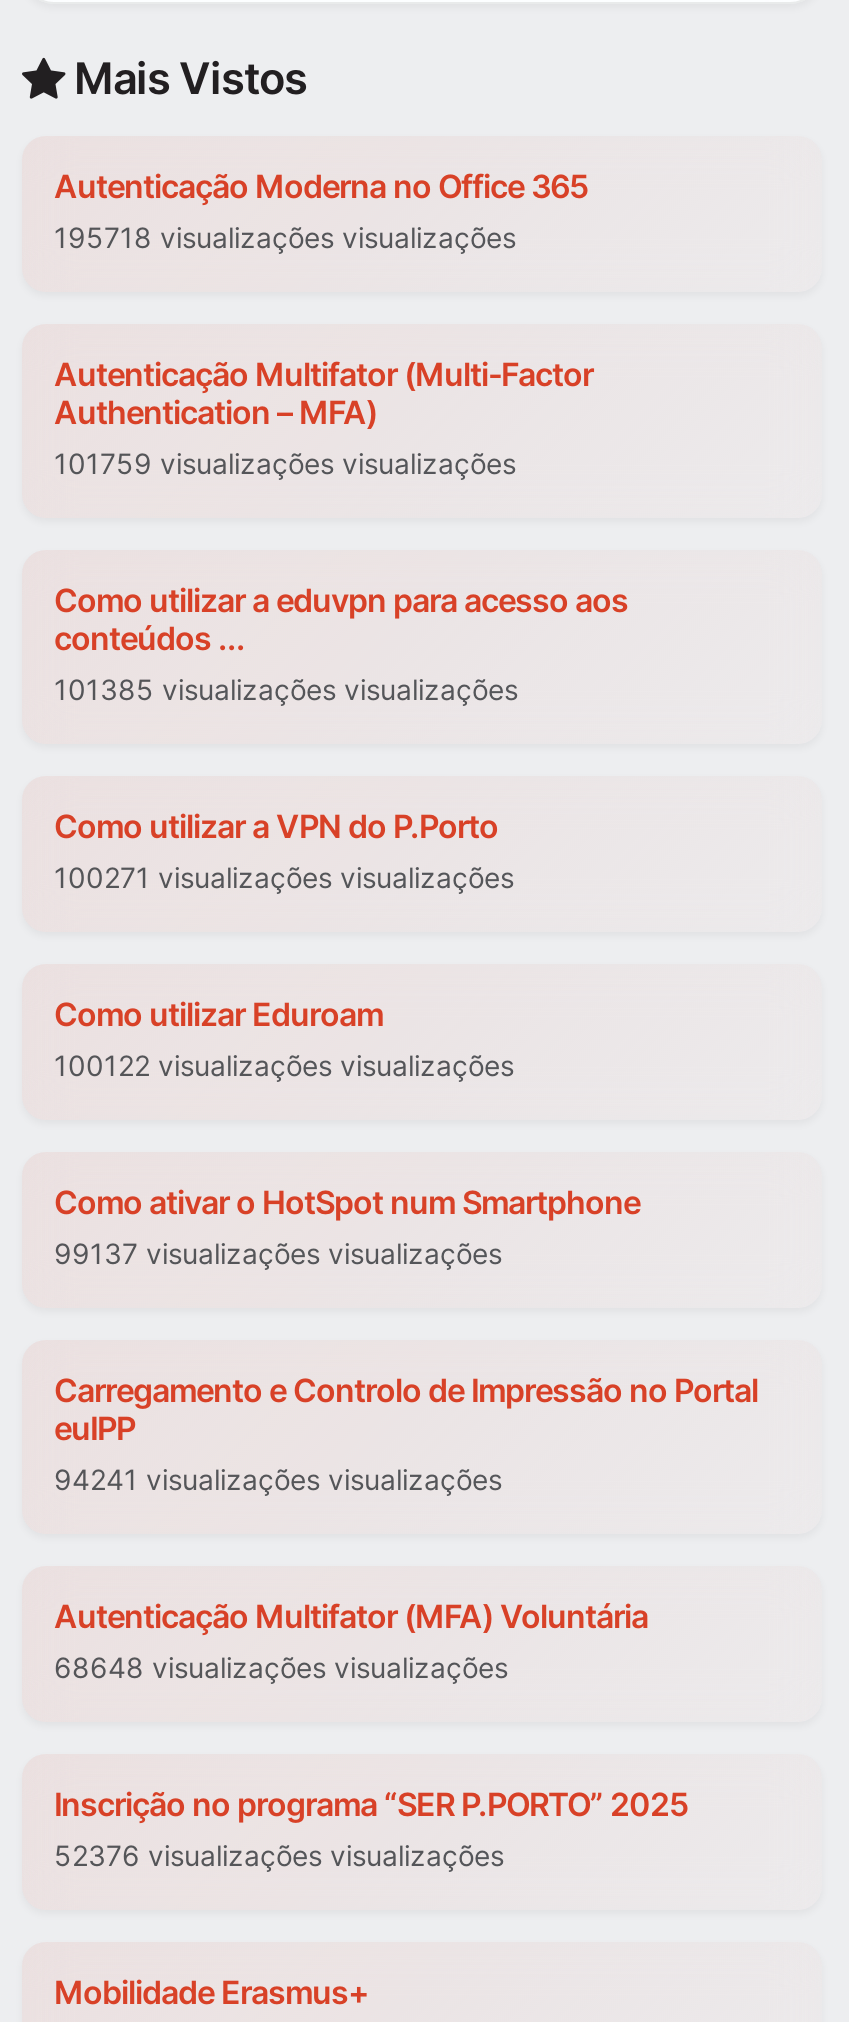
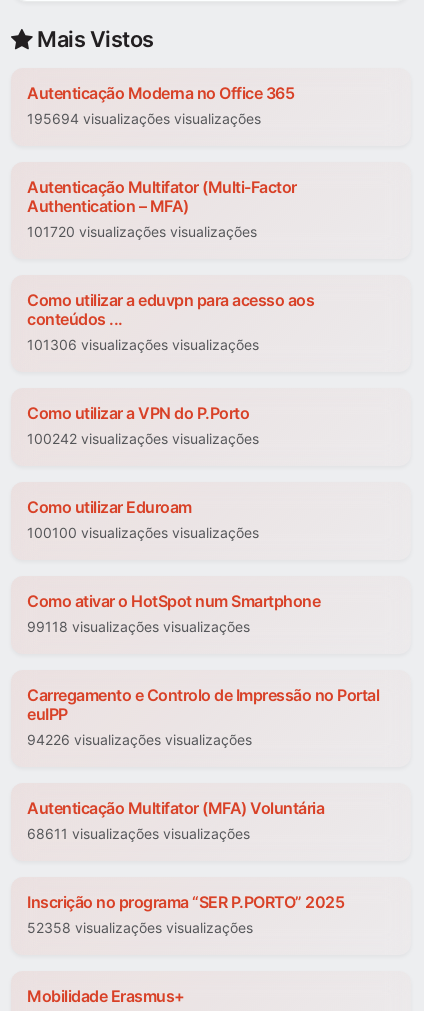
- 195718 visualizações visualizações
+ 195694 visualizações visualizações

- 101759 visualizações visualizações
+ 101720 visualizações visualizações

- 101385 visualizações visualizações
+ 101306 visualizações visualizações

- 100271 visualizações visualizações
+ 100242 visualizações visualizações

- 100122 visualizações visualizações
+ 100100 visualizações visualizações

- 99137 visualizações visualizações
+ 99118 visualizações visualizações

- 94241 visualizações visualizações
+ 94226 visualizações visualizações

- 68648 visualizações visualizações
+ 68611 visualizações visualizações

- 52376 visualizações visualizações
+ 52358 visualizações visualizações
